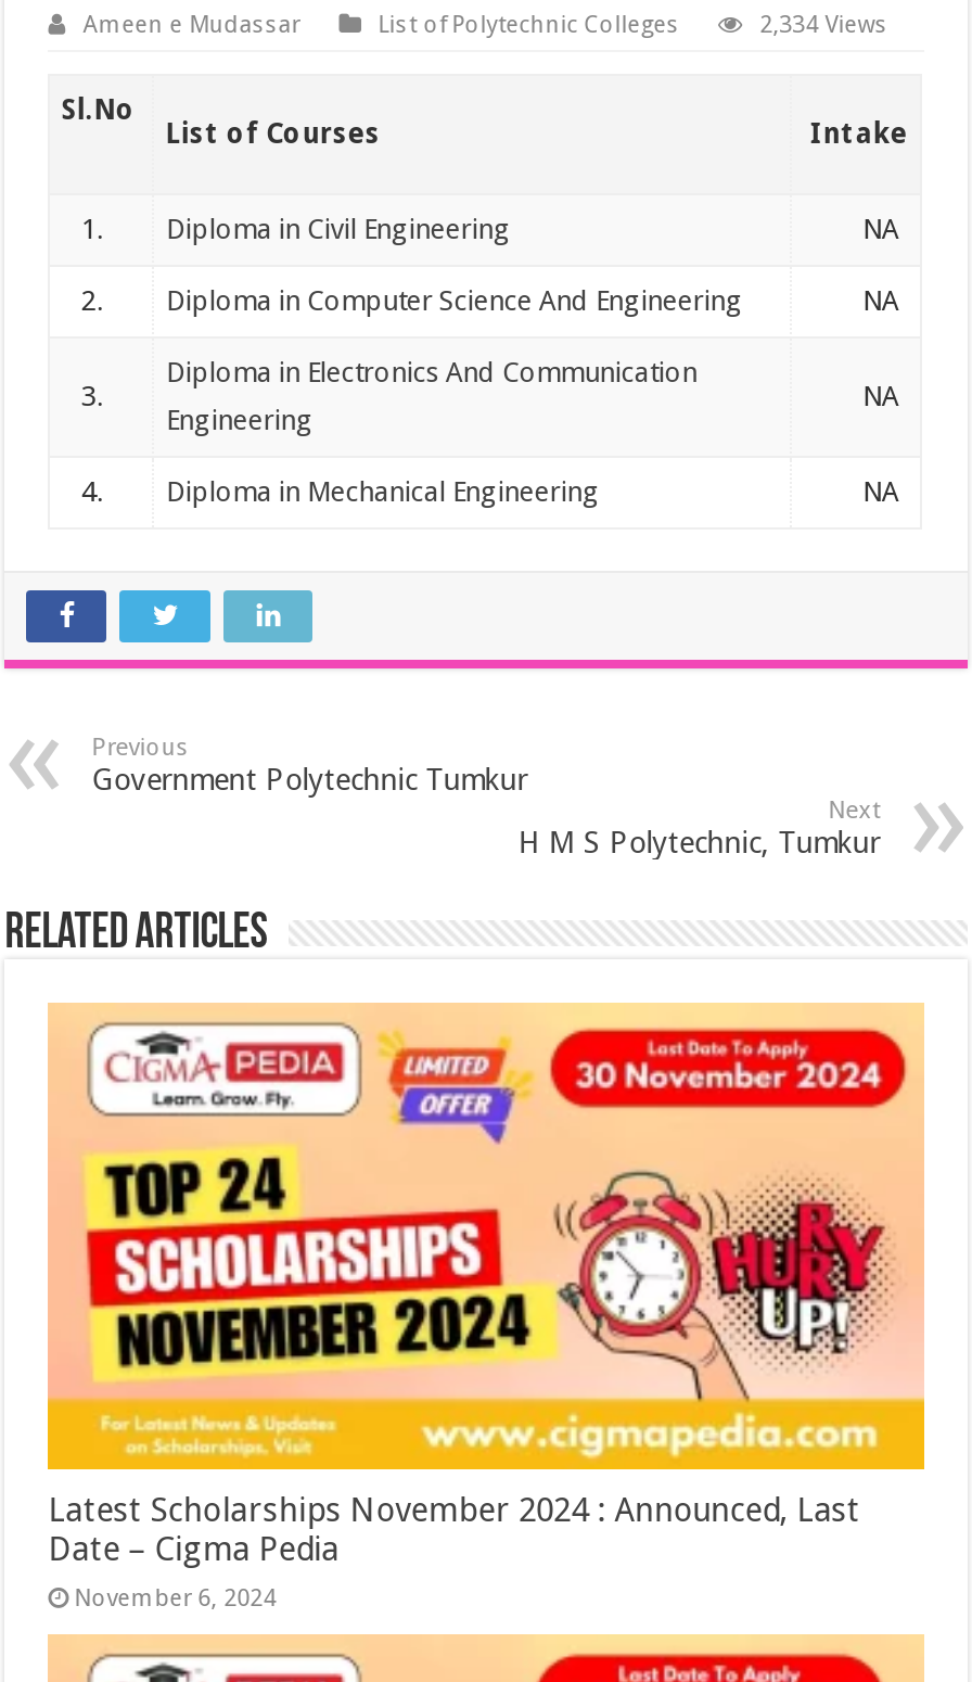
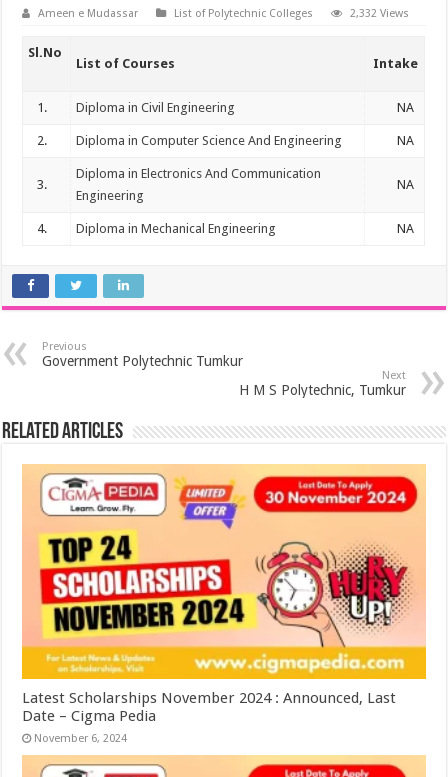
- 2,334 Views
+ 2,332 Views
